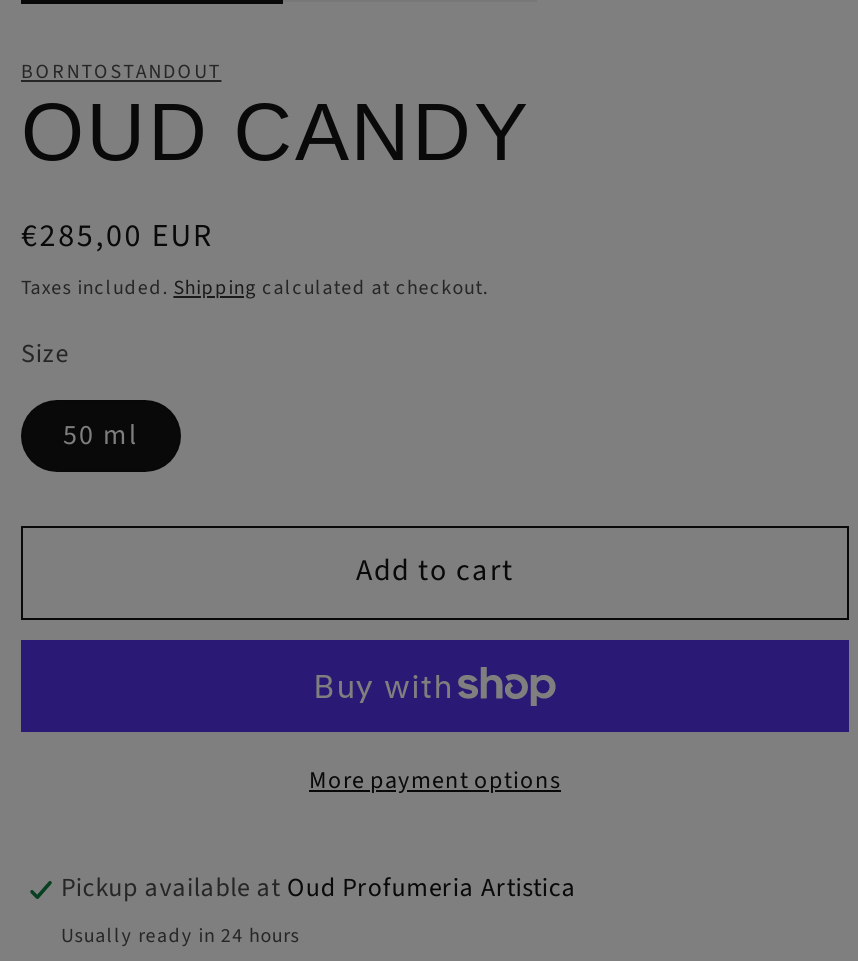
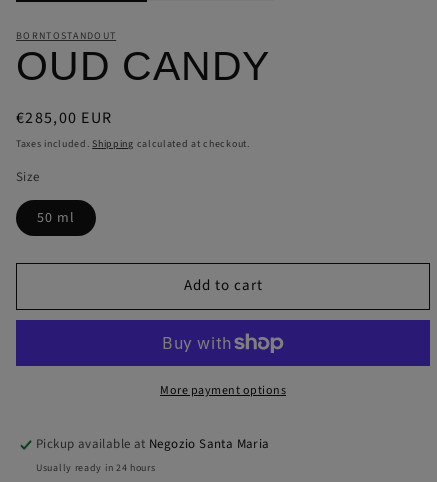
- Pickup available at Oud Profumeria Artistica
+ Pickup available at Negozio Santa Maria
